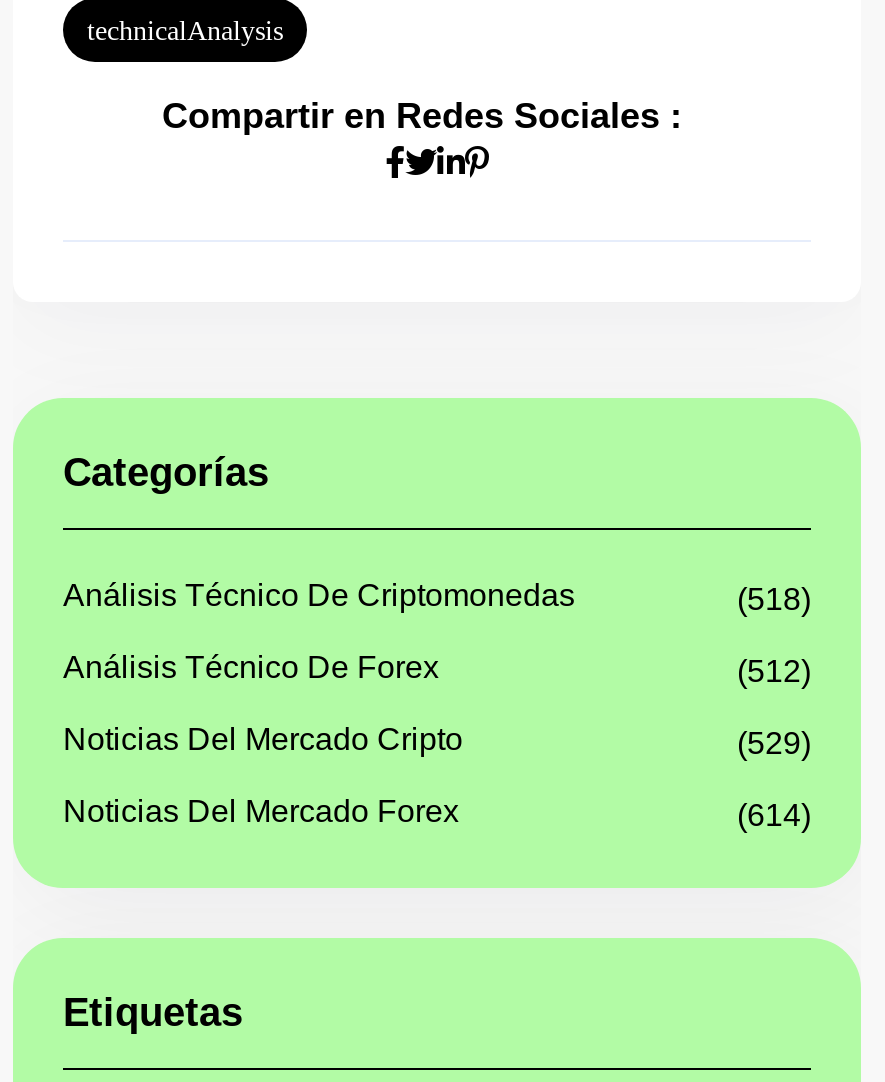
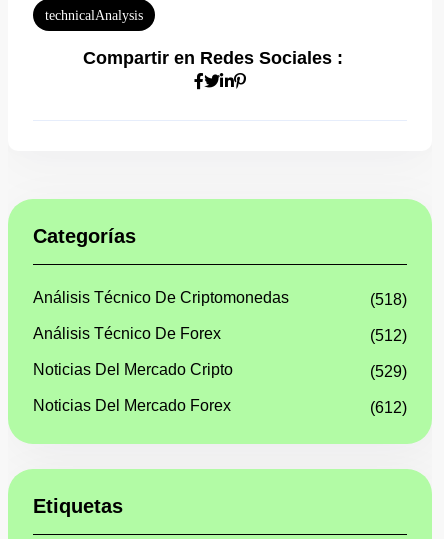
- (614)
+ (612)
